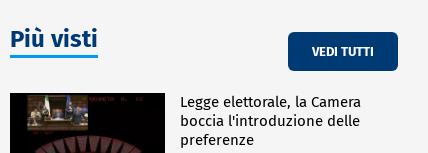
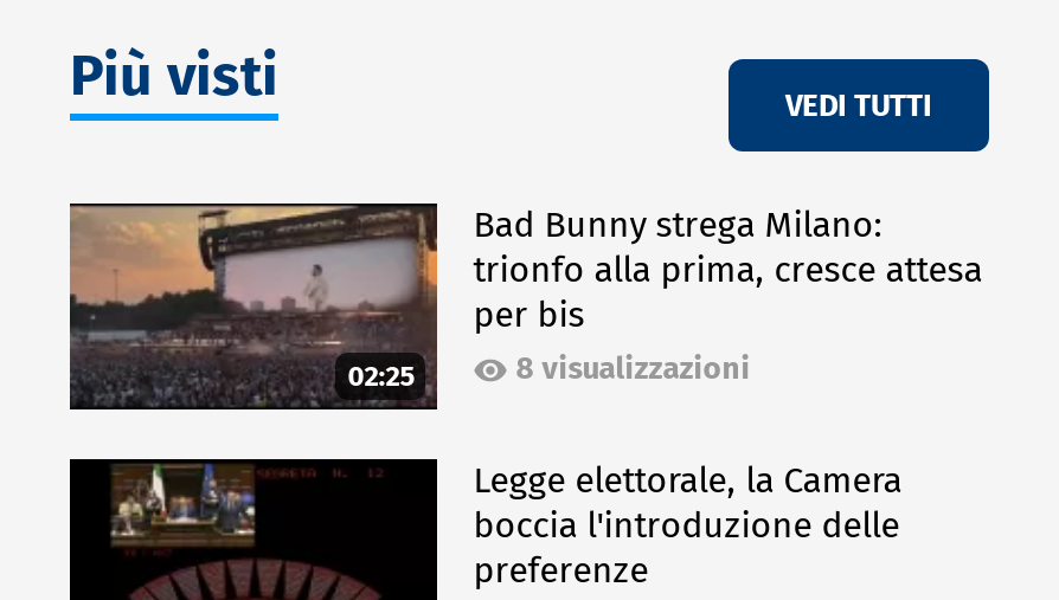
+ [image]
+ 02:25

+ Bad Bunny strega Milano:
+ trionfo alla prima, cresce attesa
+ per bis
+ 8 visualizzazioni
